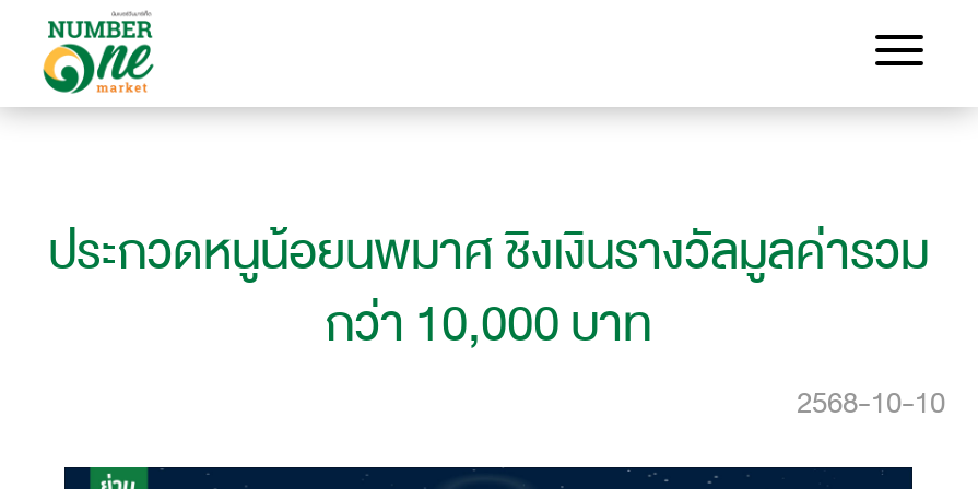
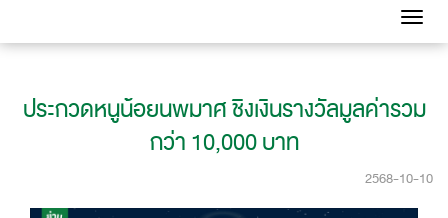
- [image]
